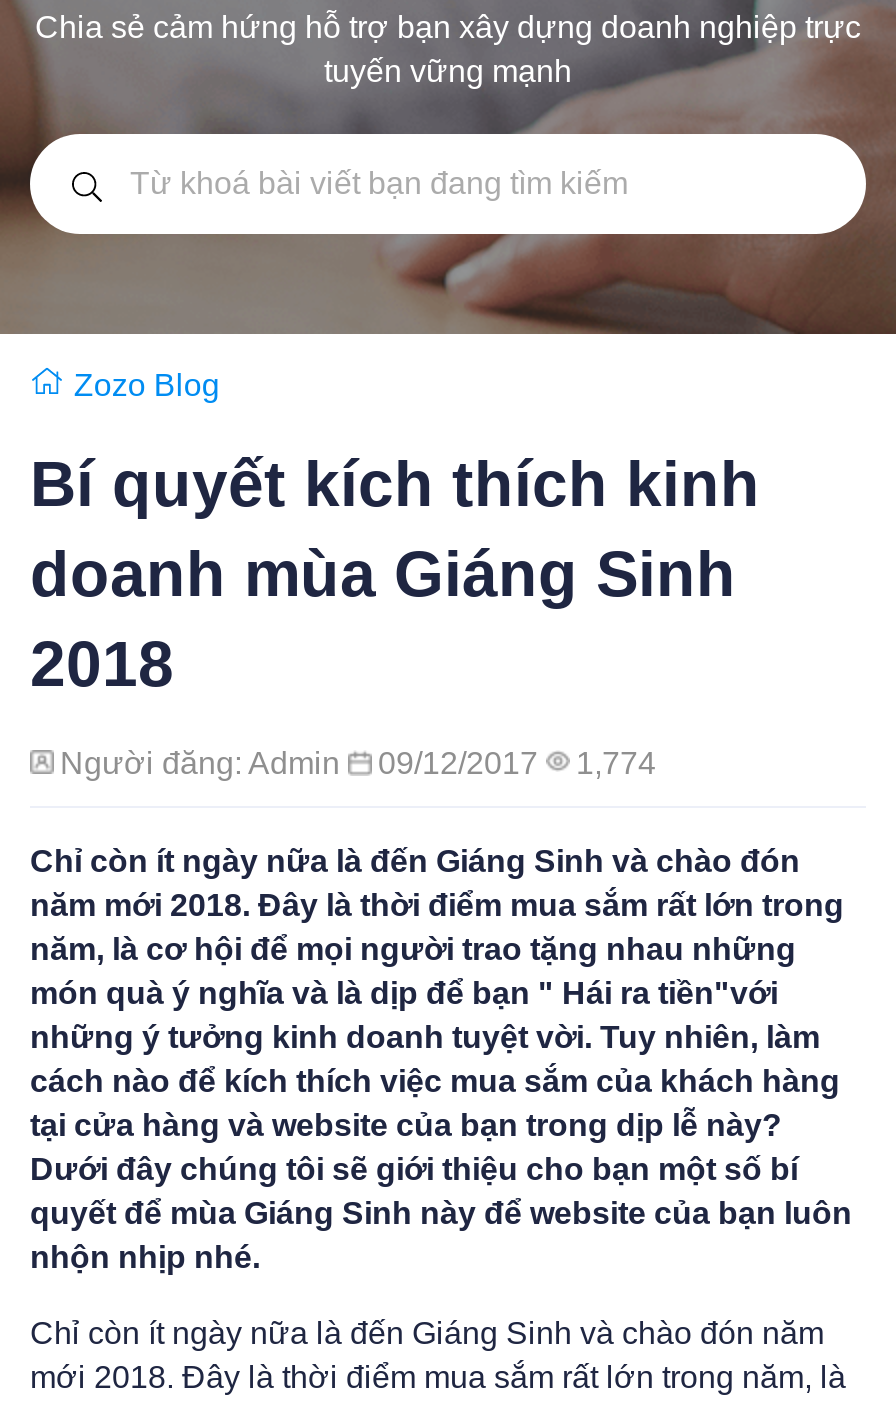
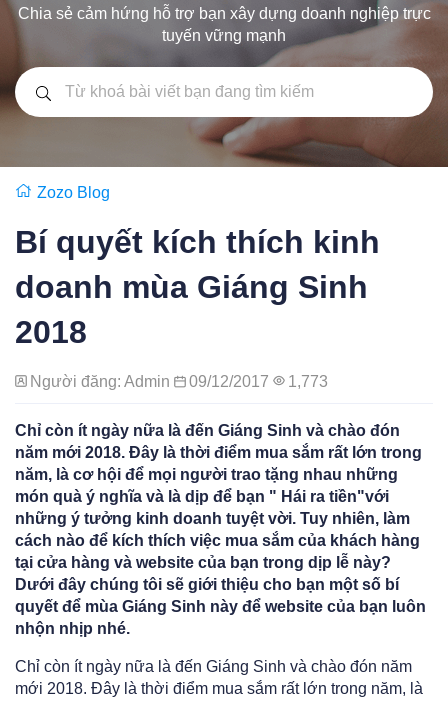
- Người đăng: Admin 09/12/2017 1,774
+ Người đăng: Admin 09/12/2017 1,773
